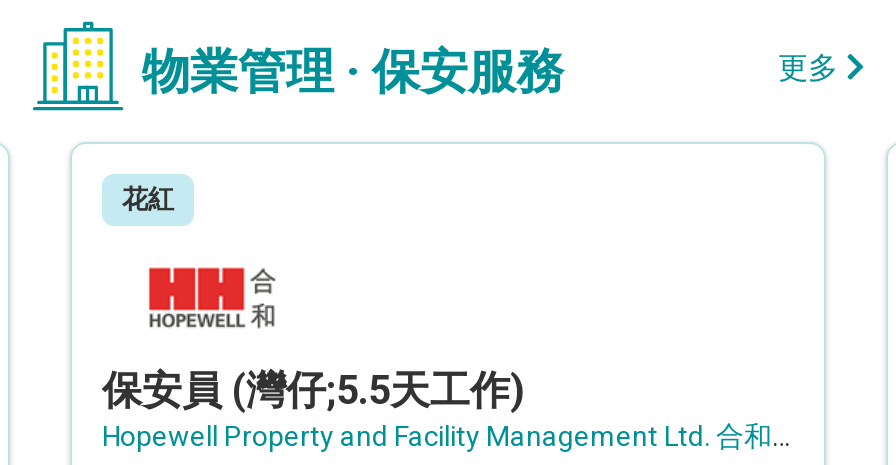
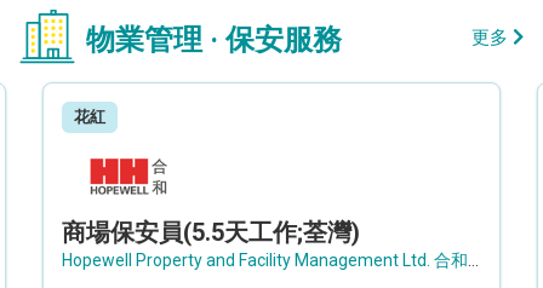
- 保安員 (灣仔;5.5天工作)
+ 商場保安員(5.5天工作;荃灣)
